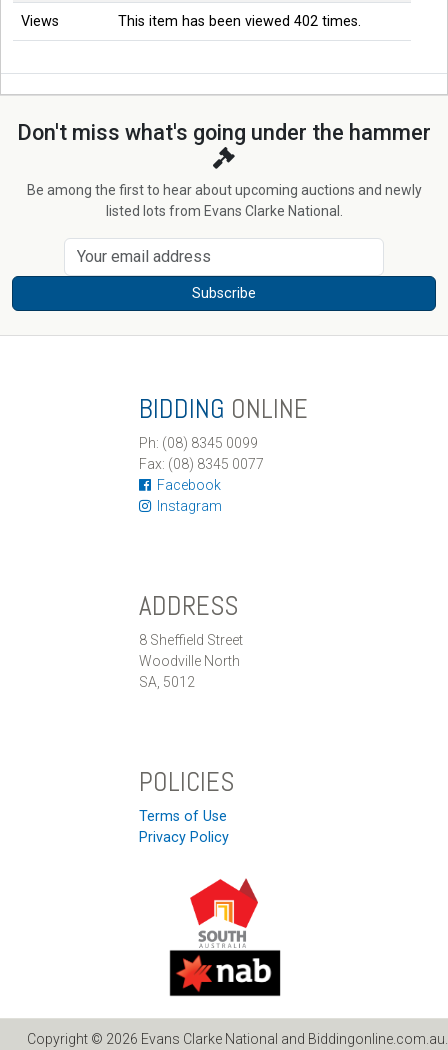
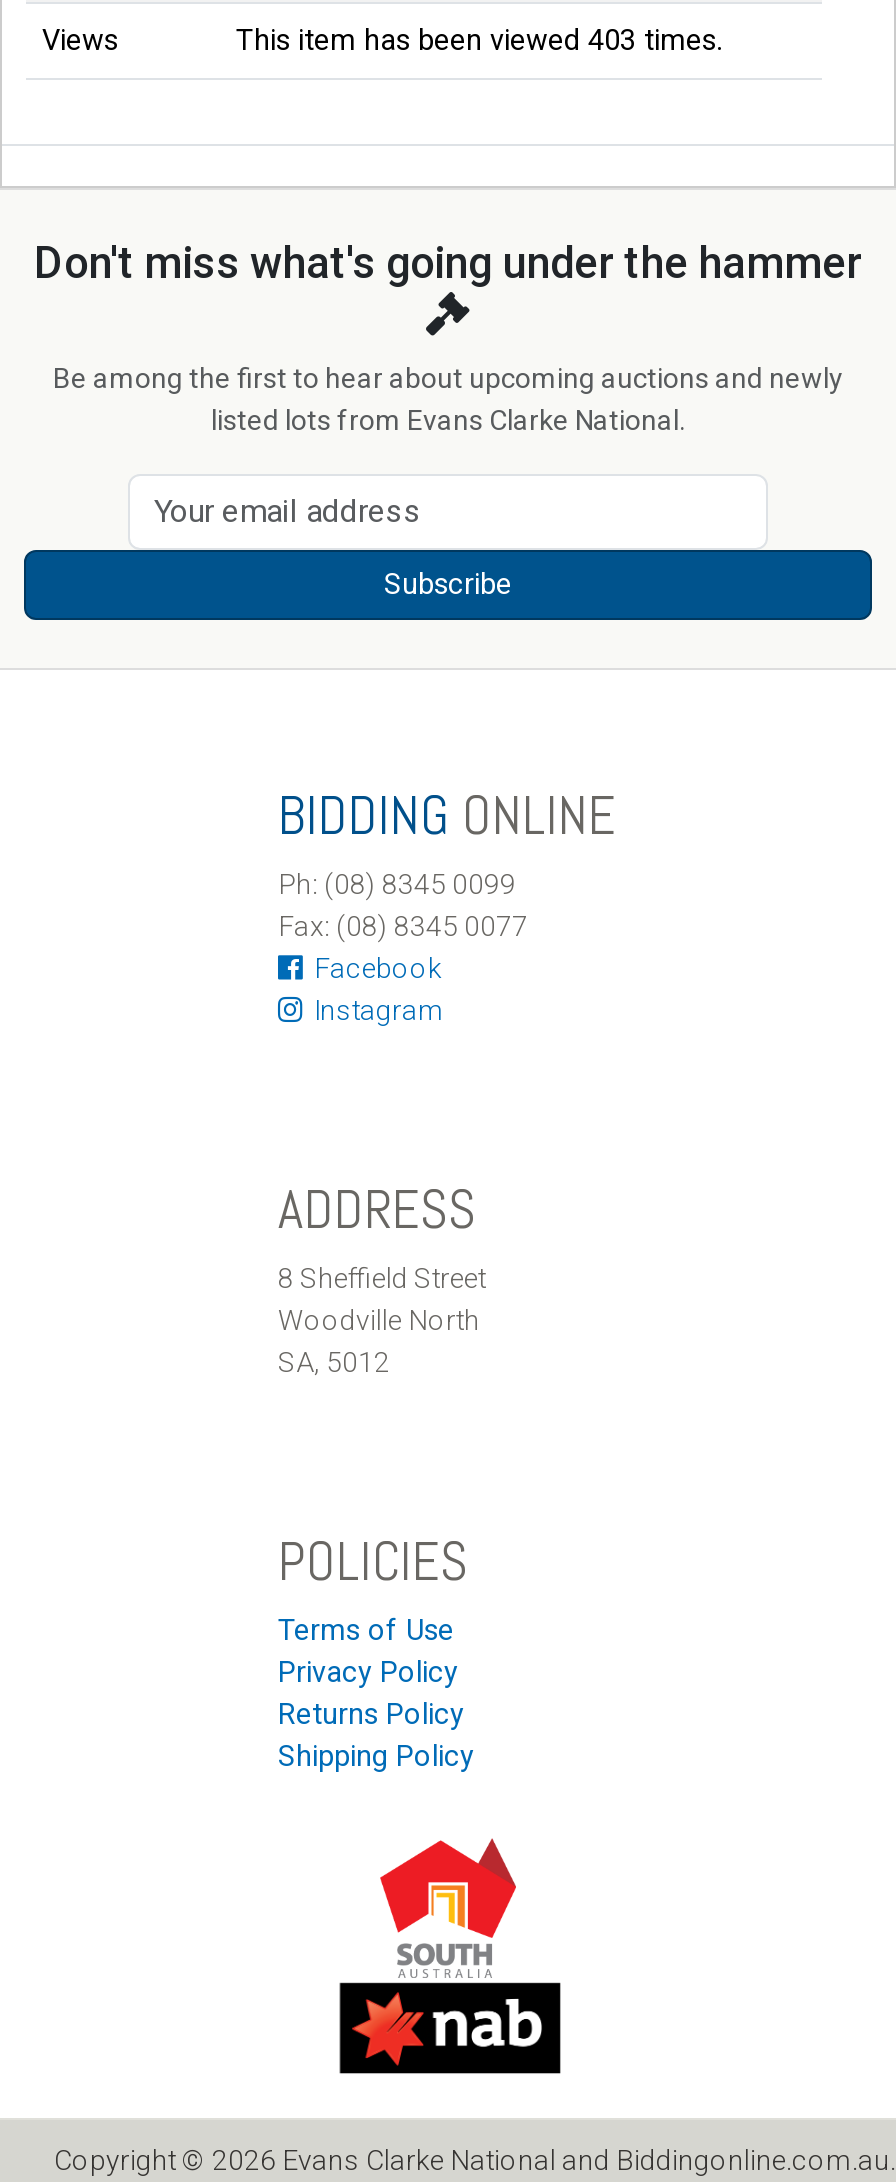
- This item has been viewed 402 times.
+ This item has been viewed 403 times.

+ Returns Policy
+ Shipping Policy
